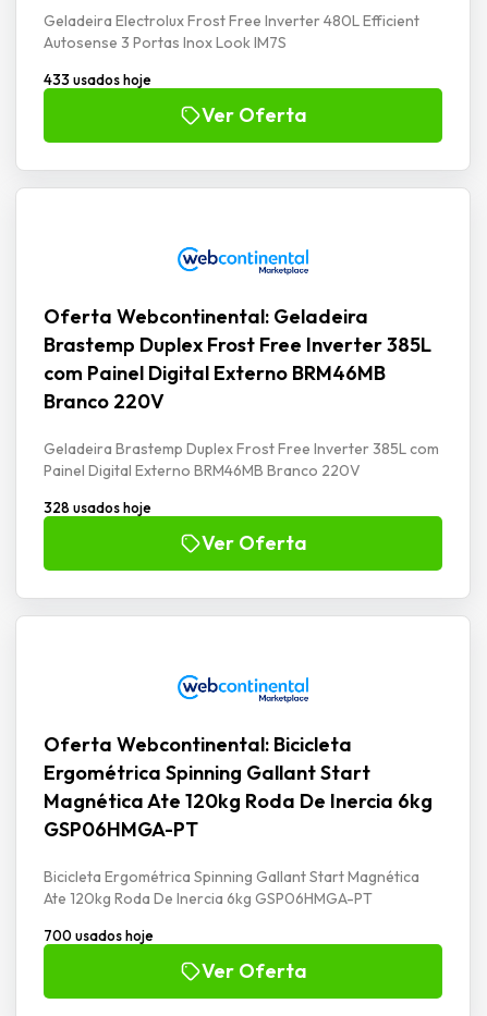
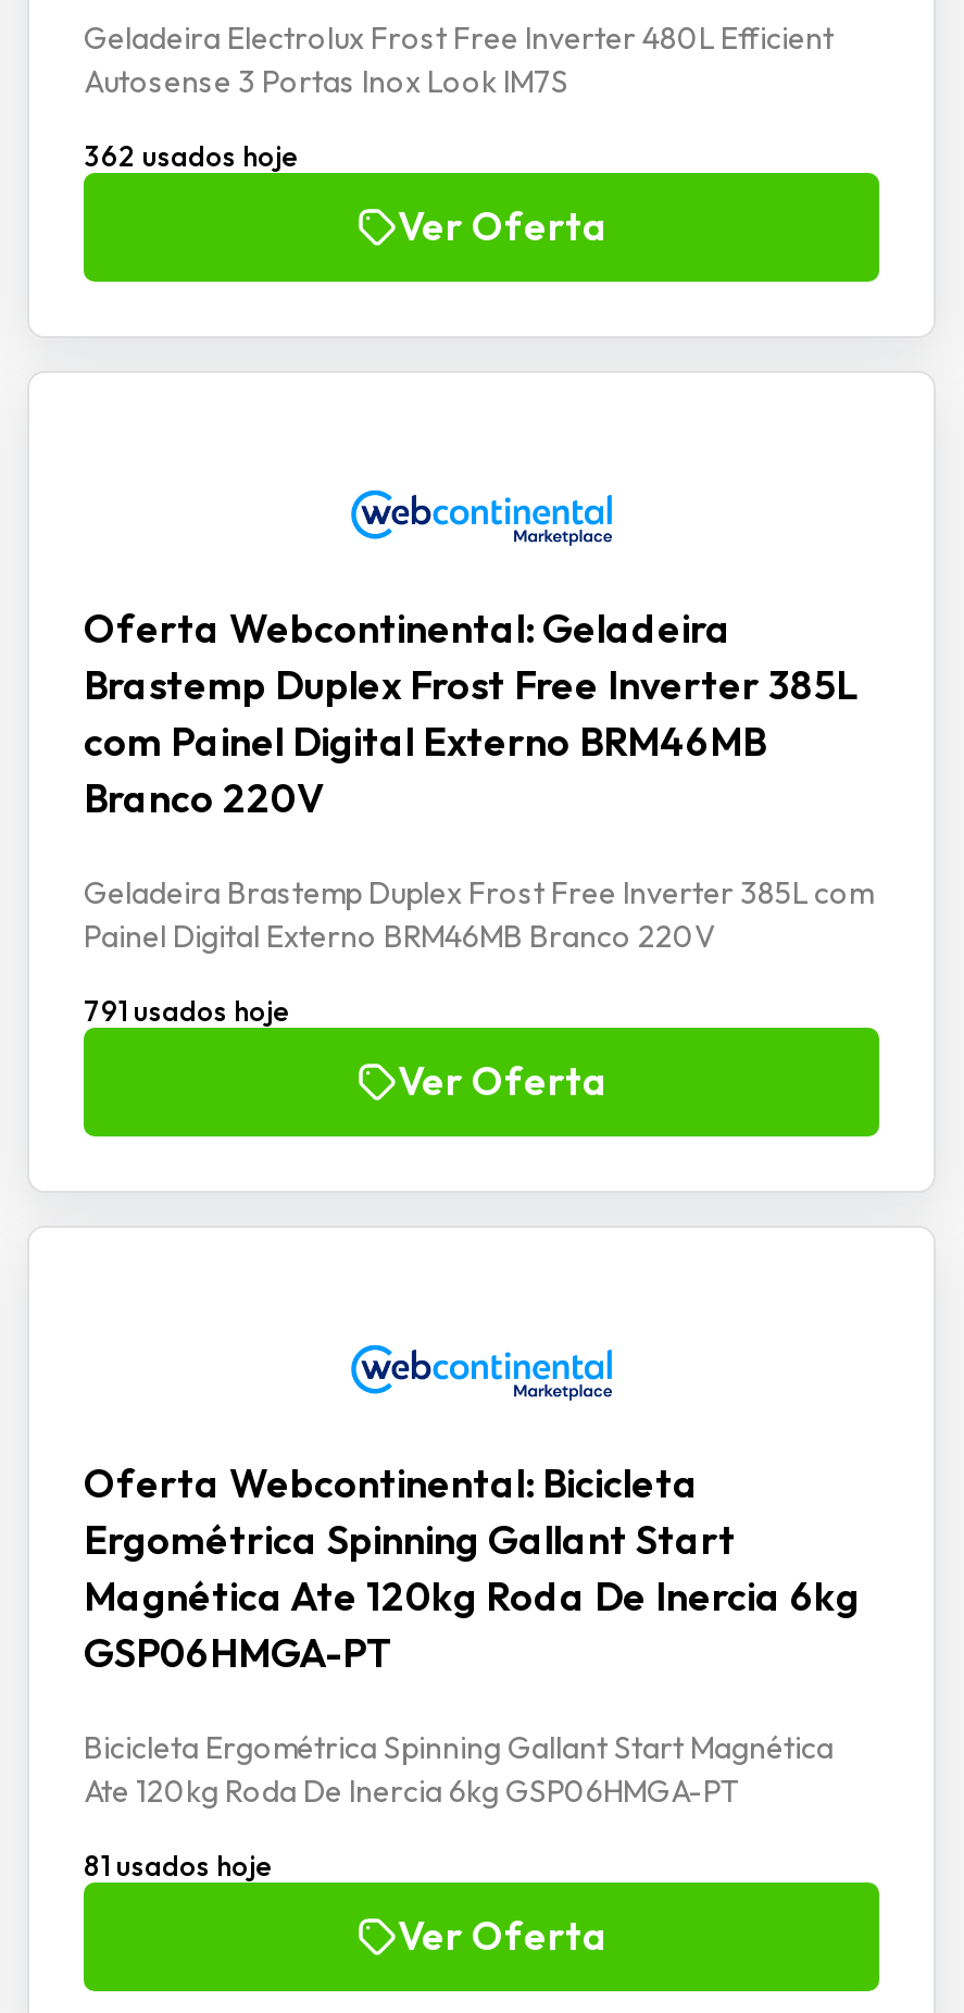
- 433 usados hoje
+ 362 usados hoje

- 328 usados hoje
+ 791 usados hoje

- 700 usados hoje
+ 81 usados hoje
